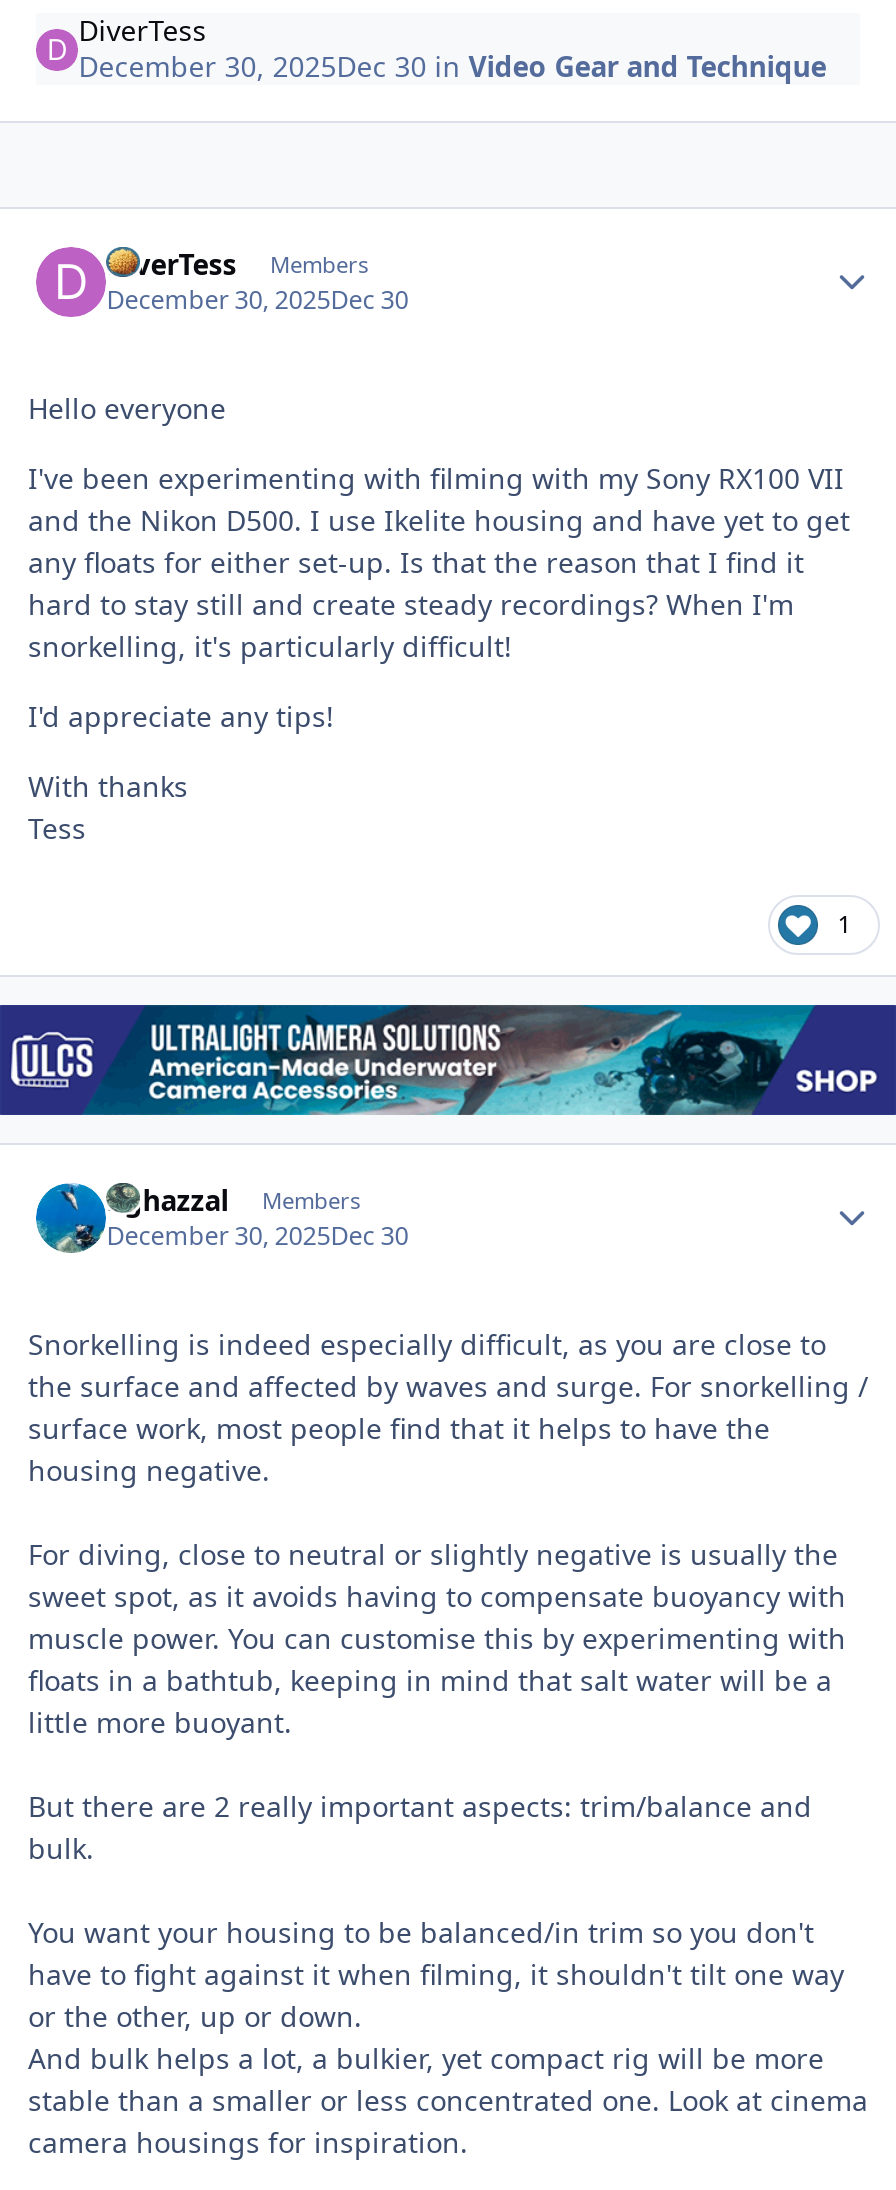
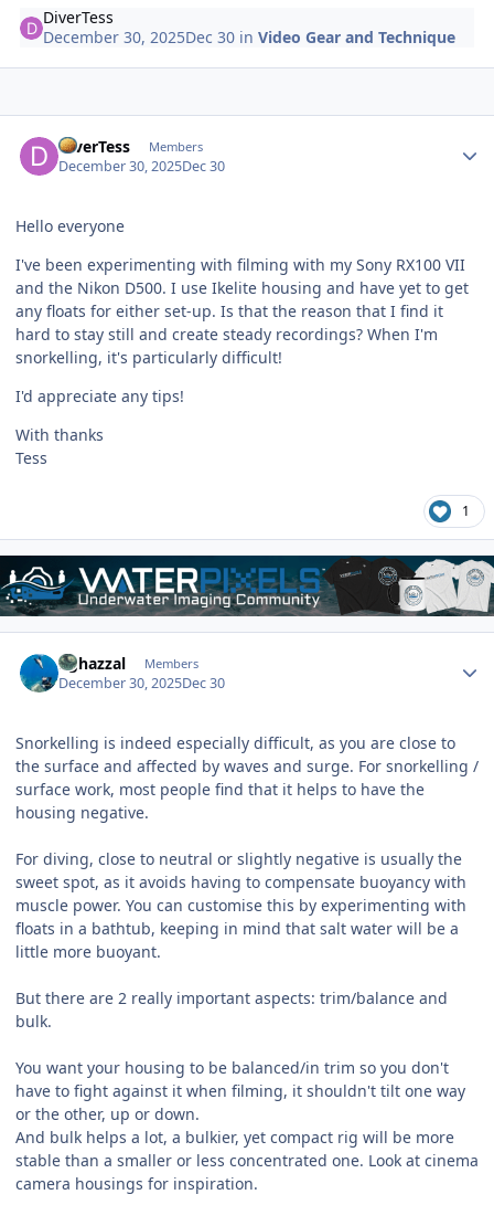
- [image]
+ [image]
